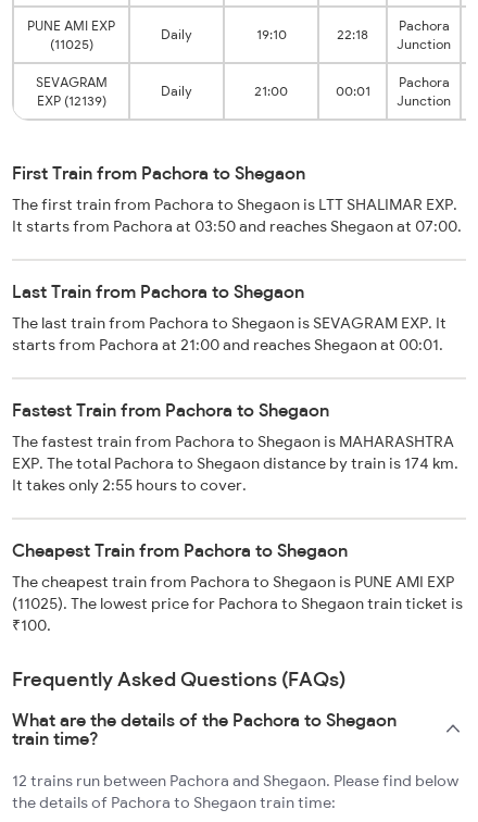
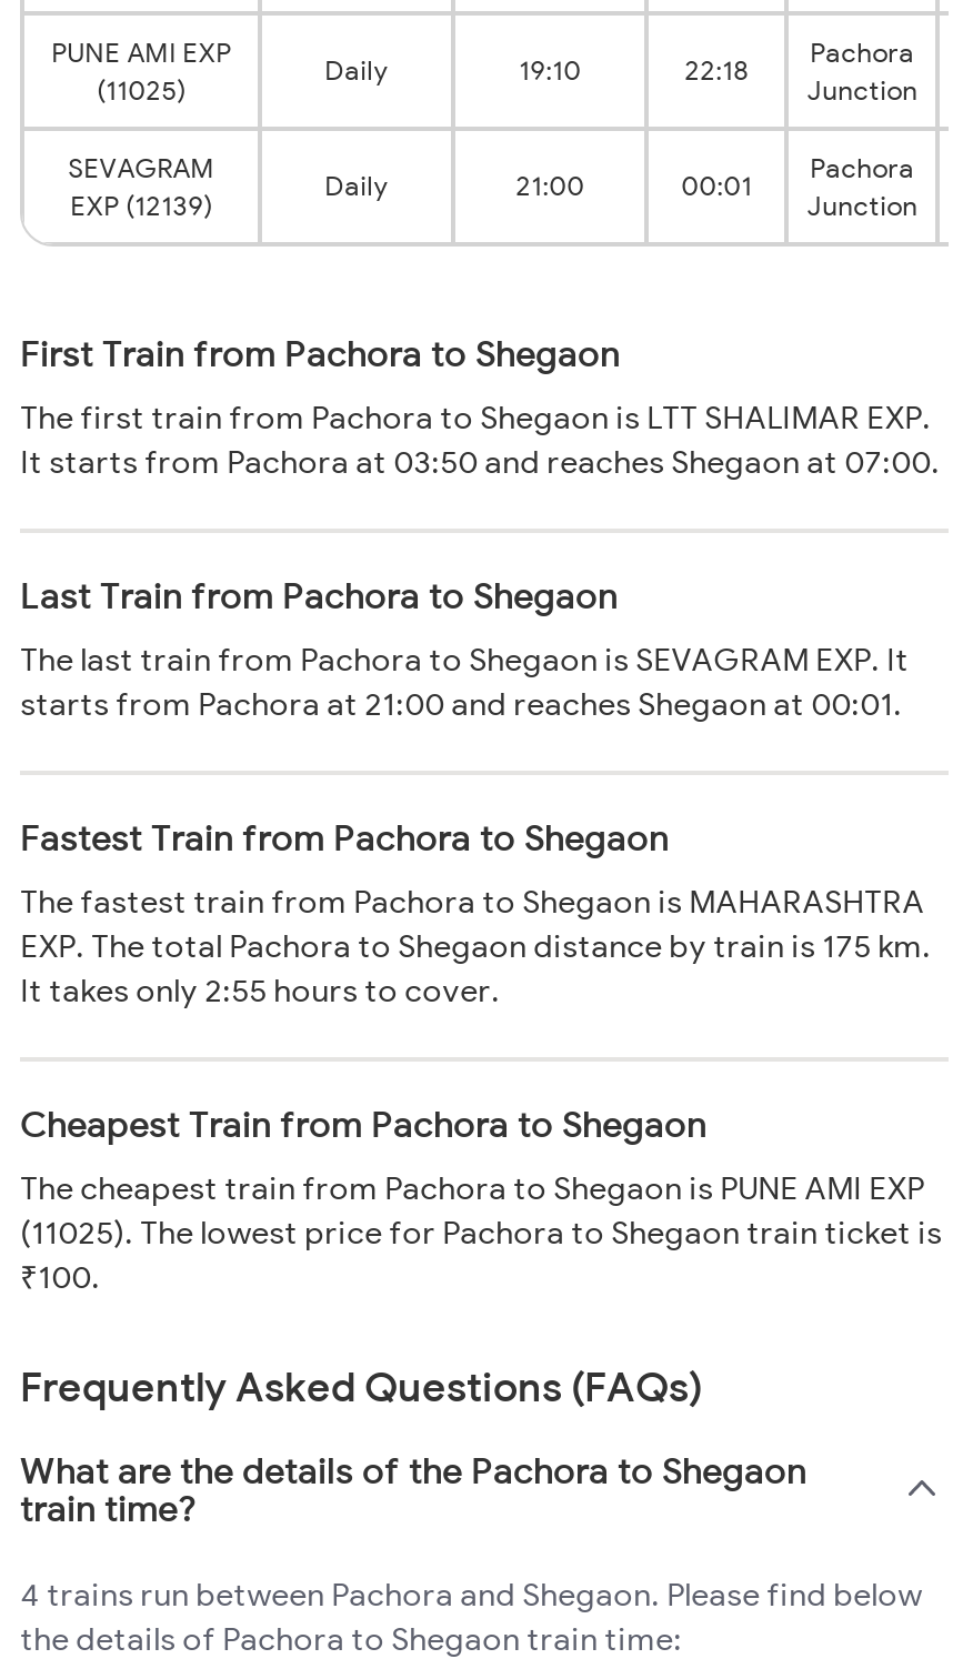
- EXP. The total Pachora to Shegaon distance by train is 174 km.
+ EXP. The total Pachora to Shegaon distance by train is 175 km.

- 12 trains run between Pachora and Shegaon. Please find below
+ 4 trains run between Pachora and Shegaon. Please find below
